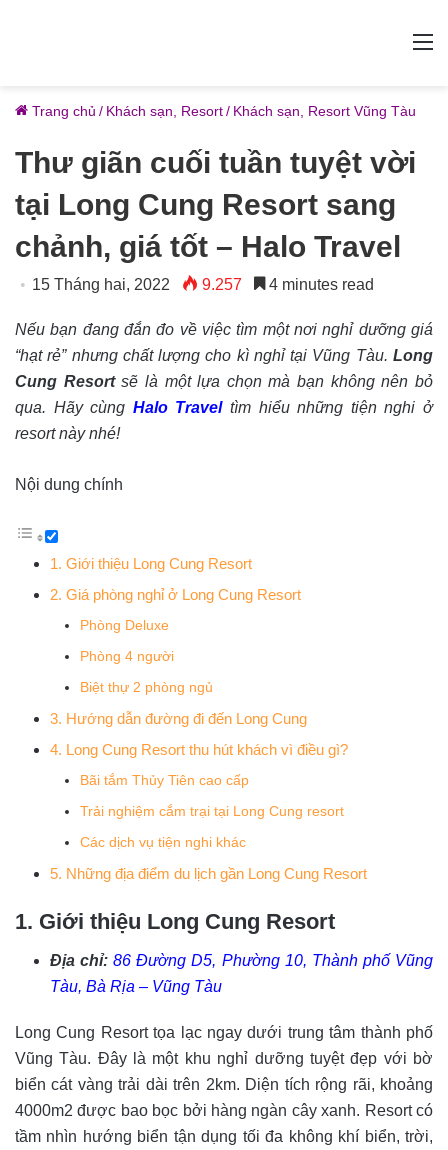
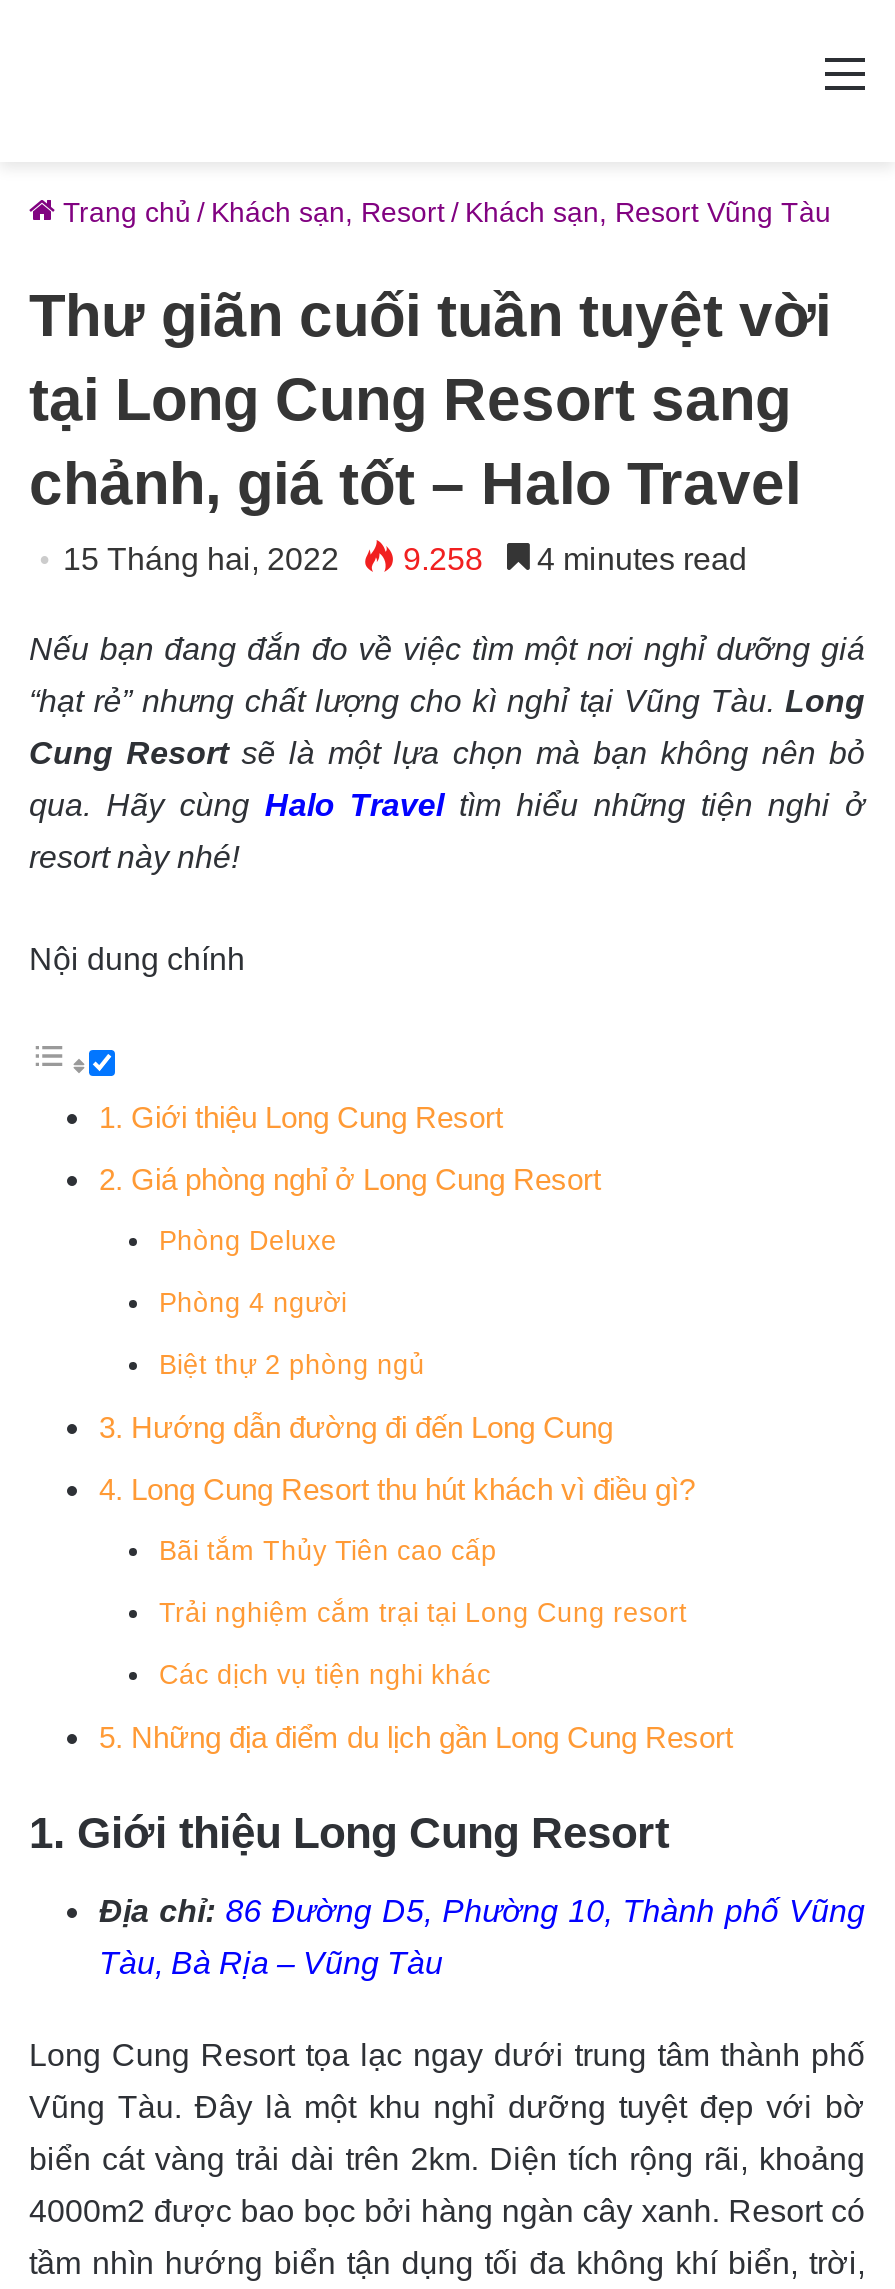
- 15 Tháng hai, 2022 9.257 4 minutes read
+ 15 Tháng hai, 2022 9.258 4 minutes read
